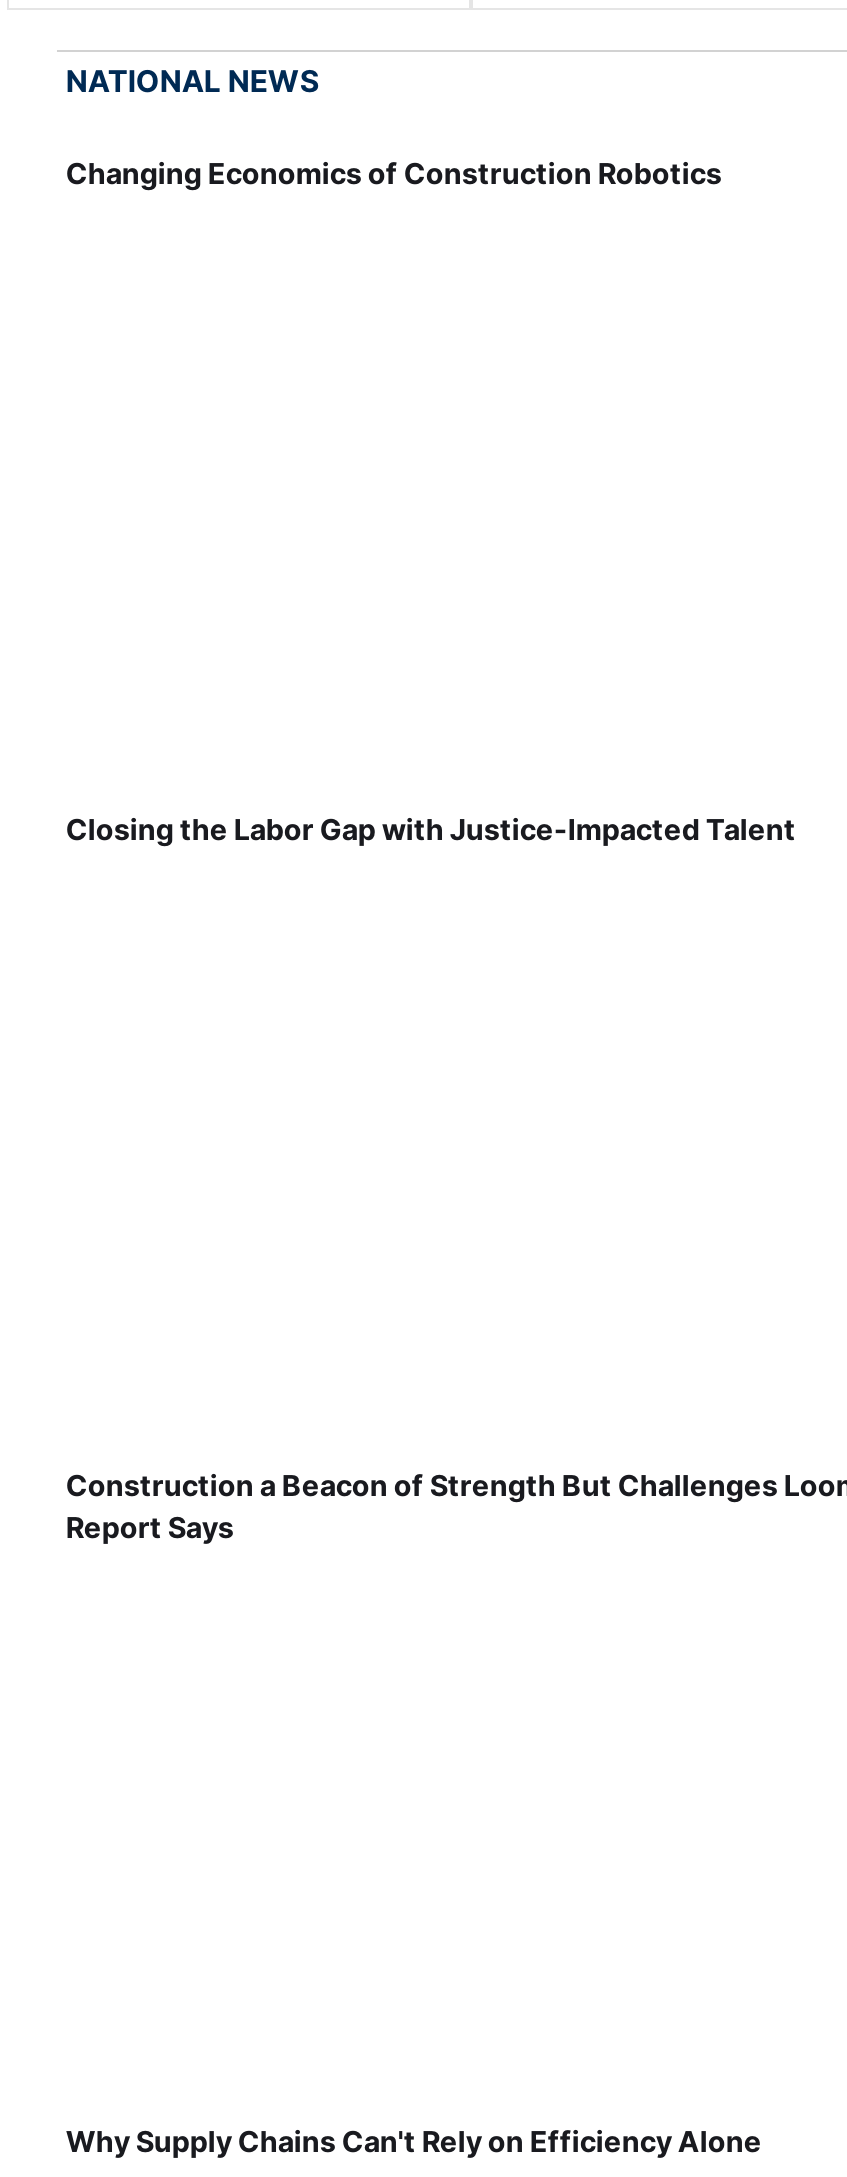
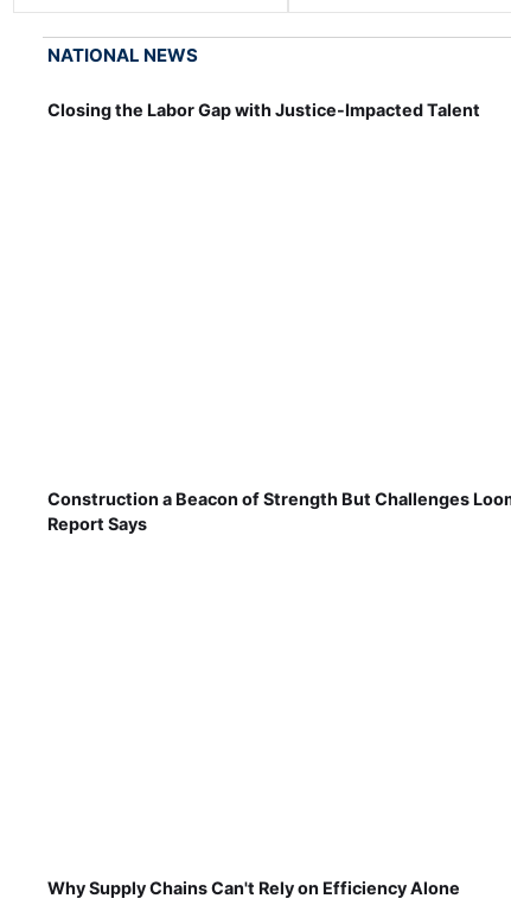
- Changing Economics of Construction Robotics
